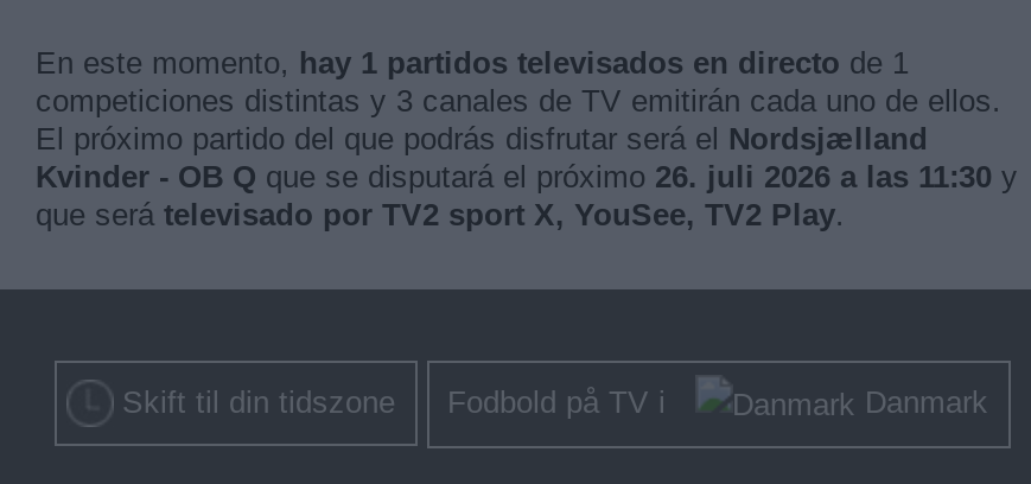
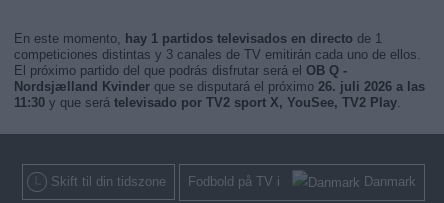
- El próximo partido del que podrás disfrutar será el Nordsjælland
- Kvinder - OB Q que se disputará el próximo 26. juli 2026 a las 11:30 y
- que será televisado por TV2 sport X, YouSee, TV2 Play.
+ El próximo partido del que podrás disfrutar será el OB Q -
+ Nordsjælland Kvinder que se disputará el próximo 26. juli 2026 a las
+ 11:30 y que será televisado por TV2 sport X, YouSee, TV2 Play.
